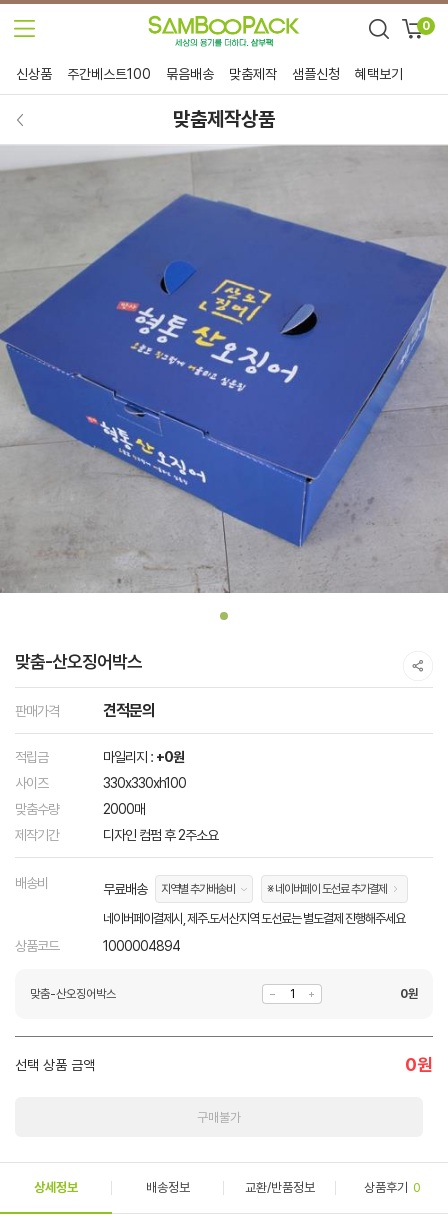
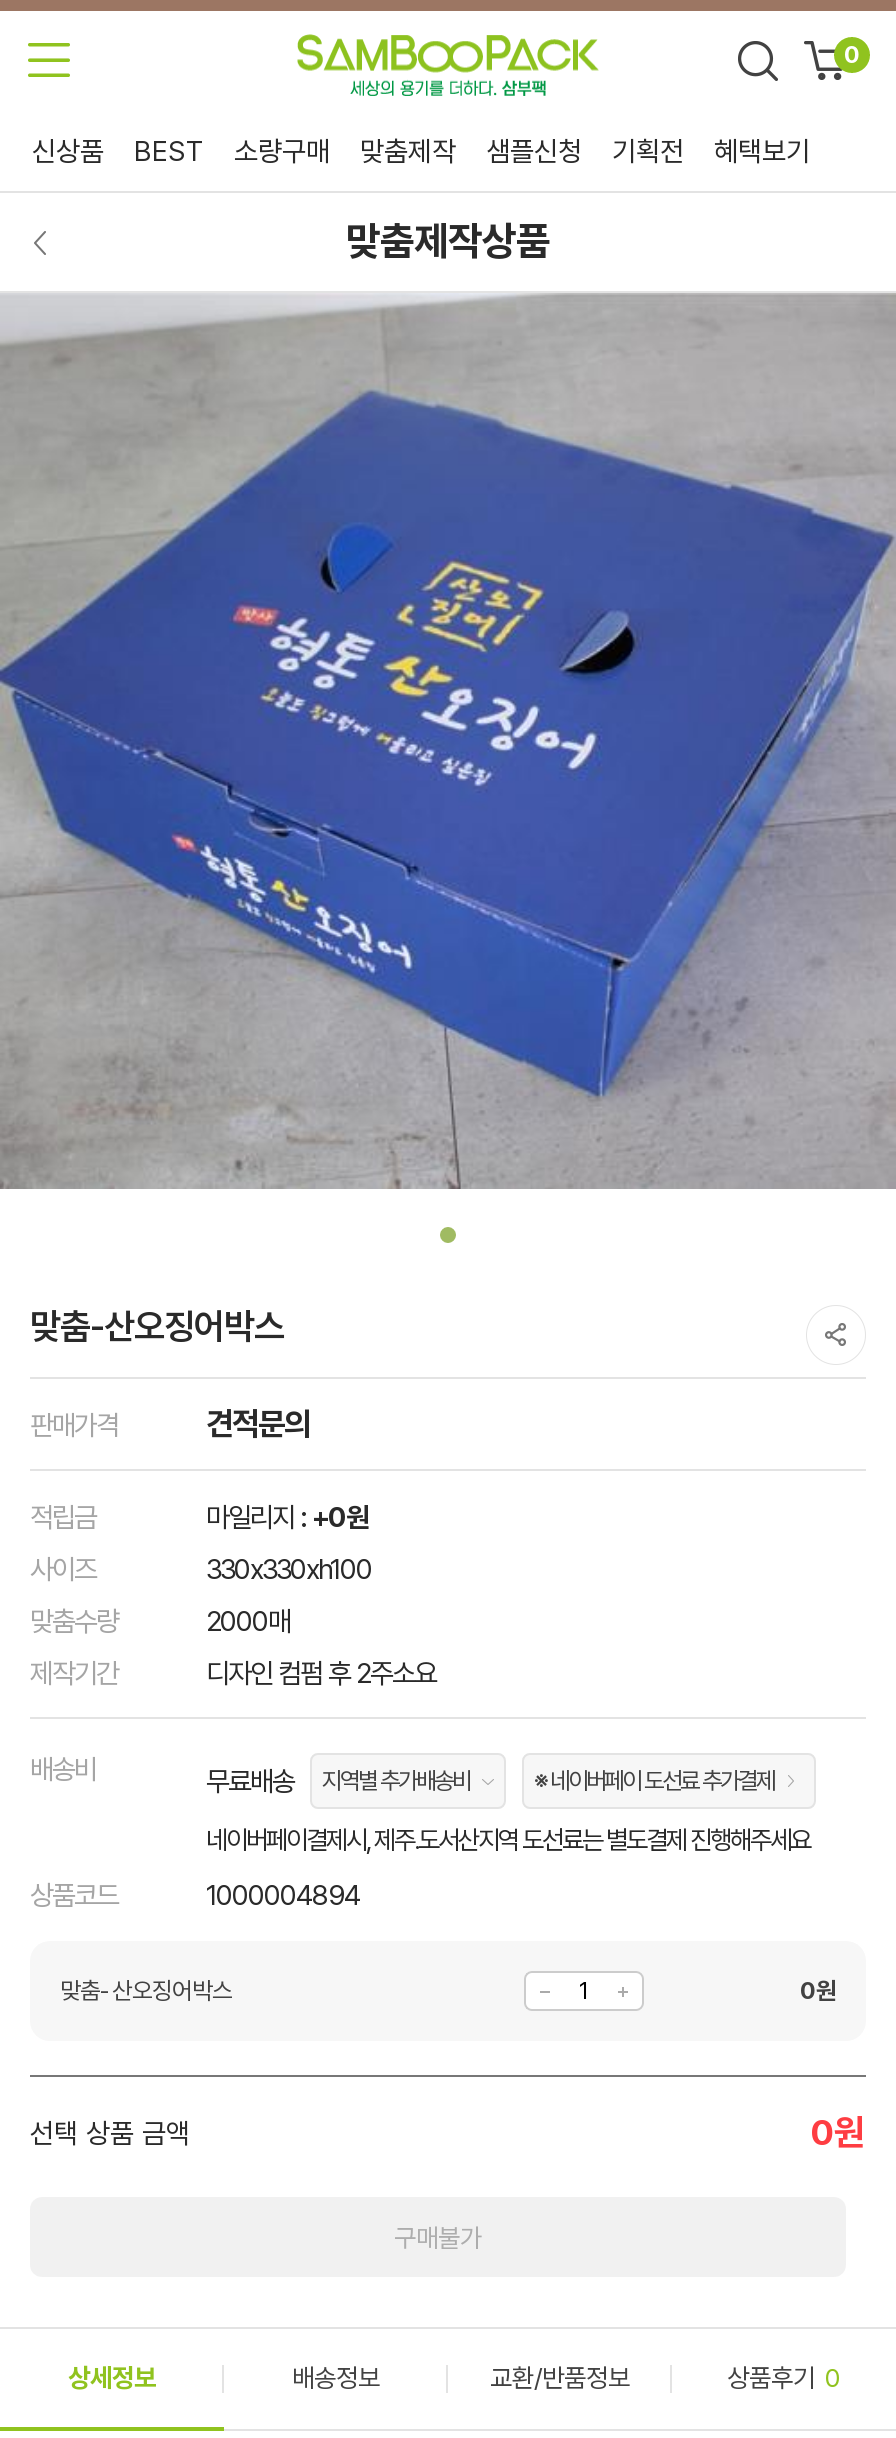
- 주간베스트100
- 묶음배송
+ BEST
+ 소량구매

+ 기획전
